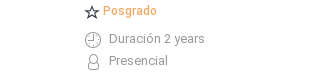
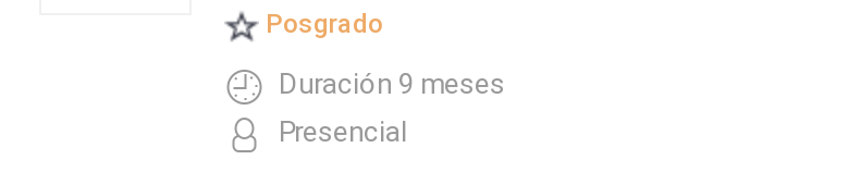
- Duración 2 years
+ Duración 9 meses
